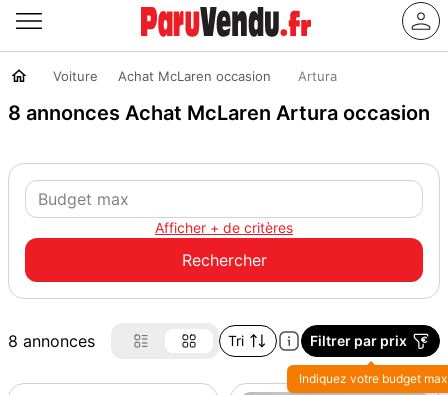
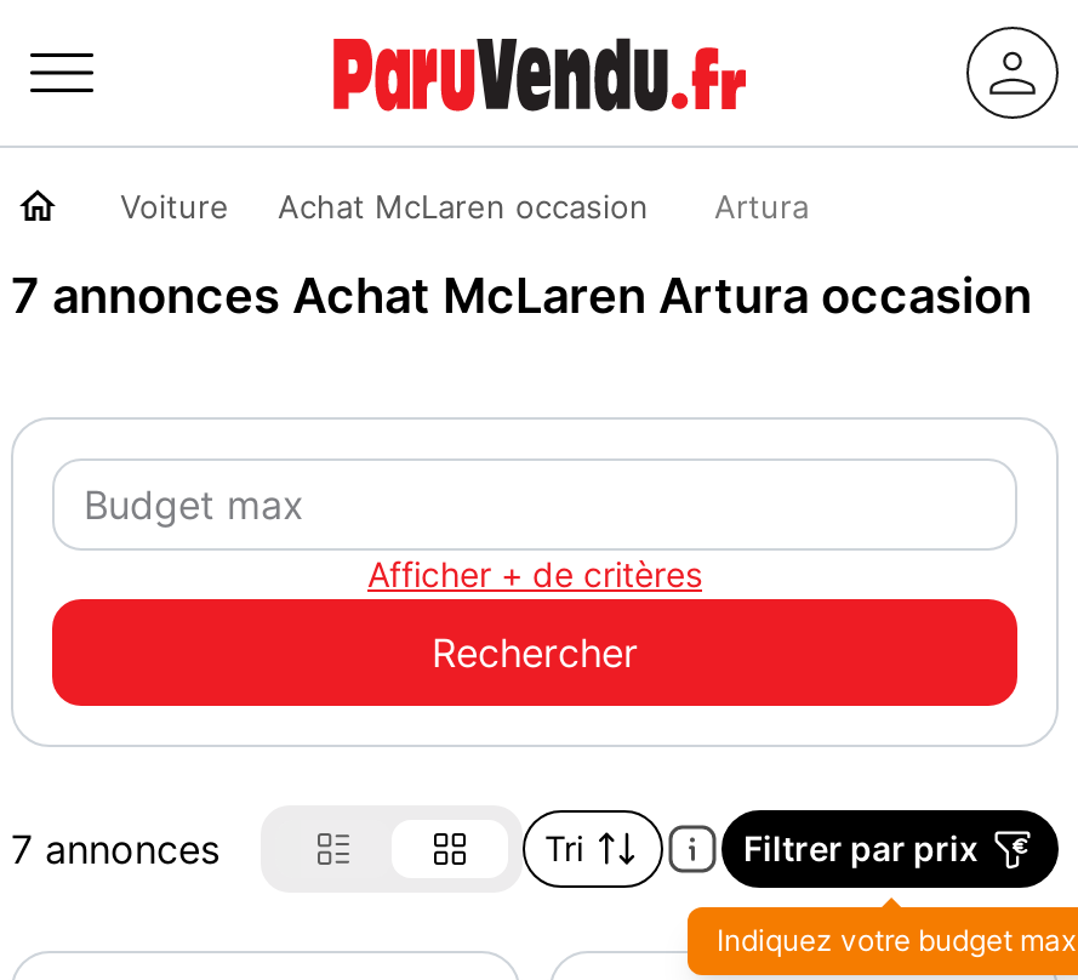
- 8 annonces Achat McLaren Artura occasion
+ 7 annonces Achat McLaren Artura occasion

- 8 annonces
+ 7 annonces
